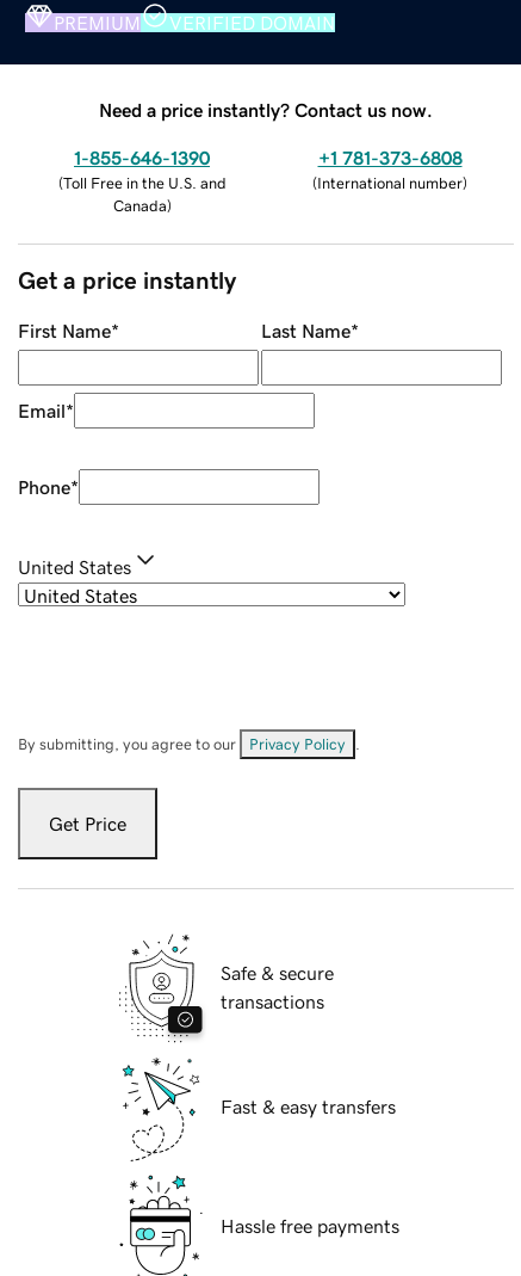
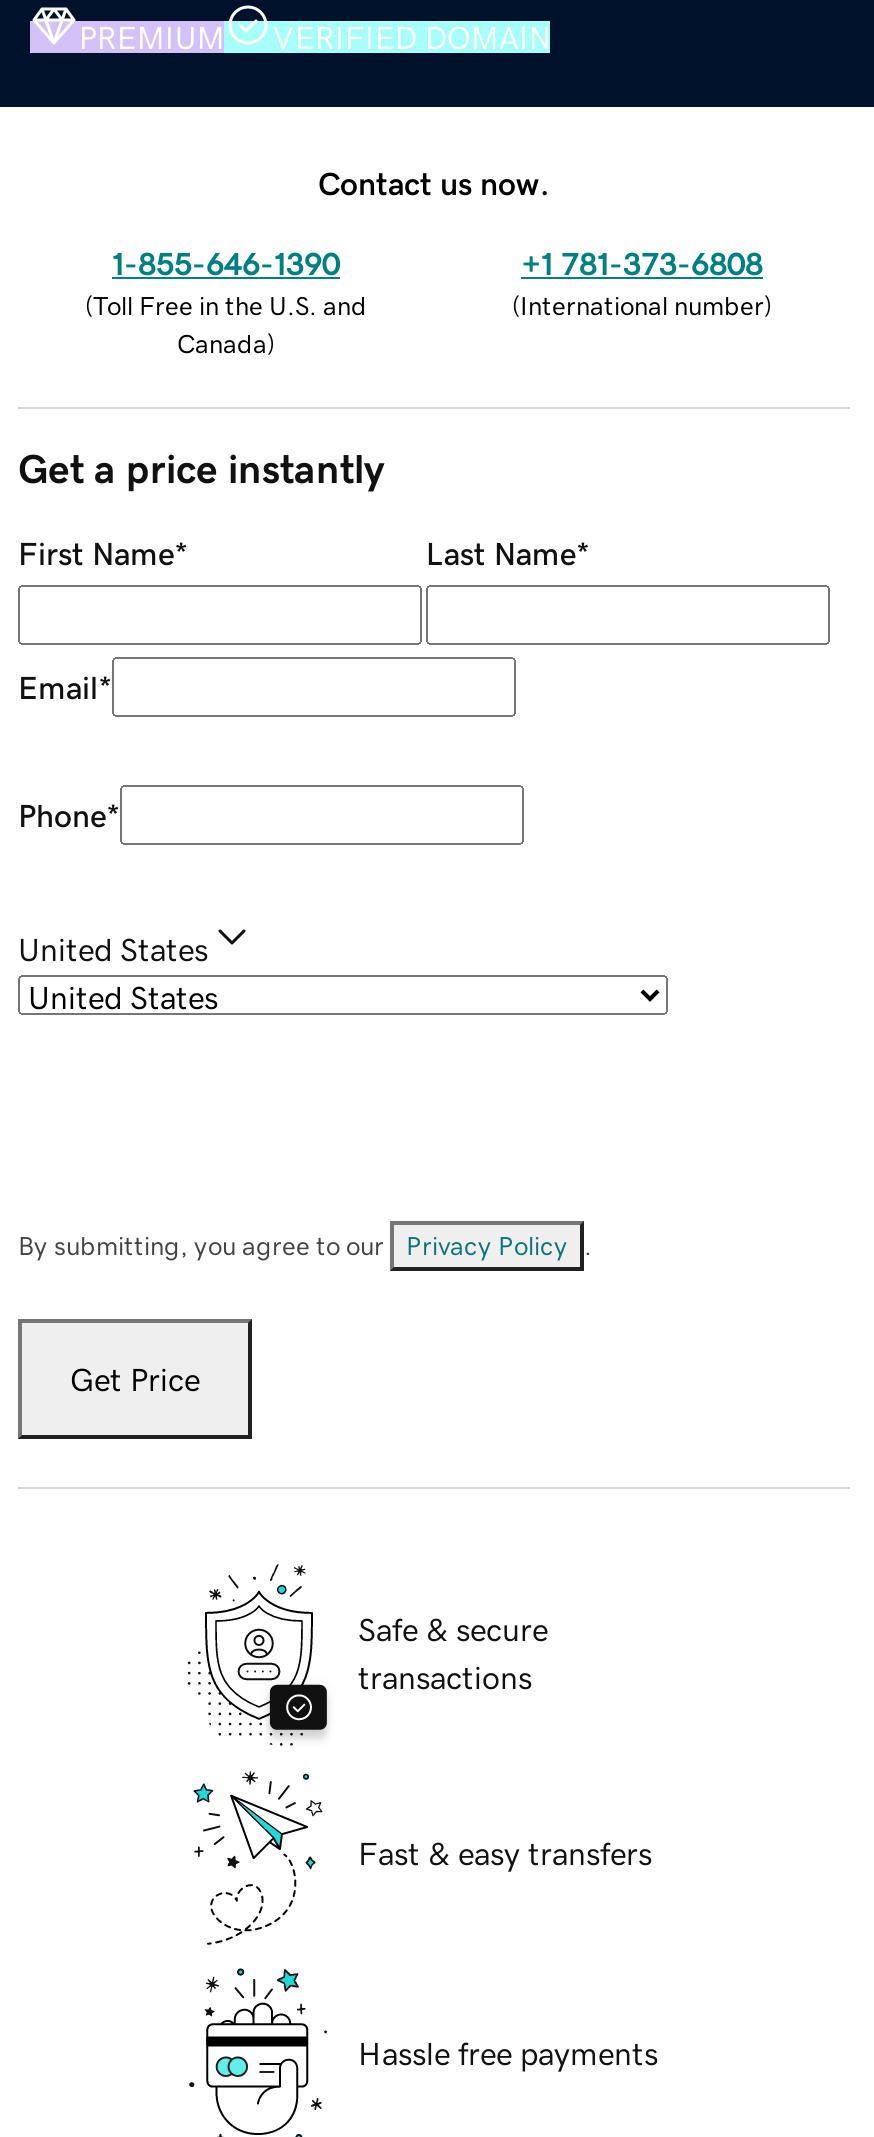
- Need a price instantly? Contact us now.
+ Contact us now.
